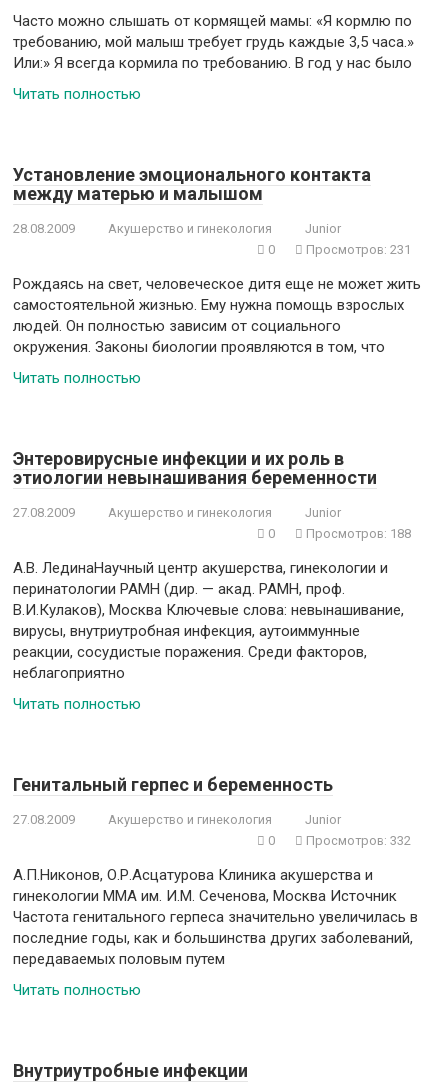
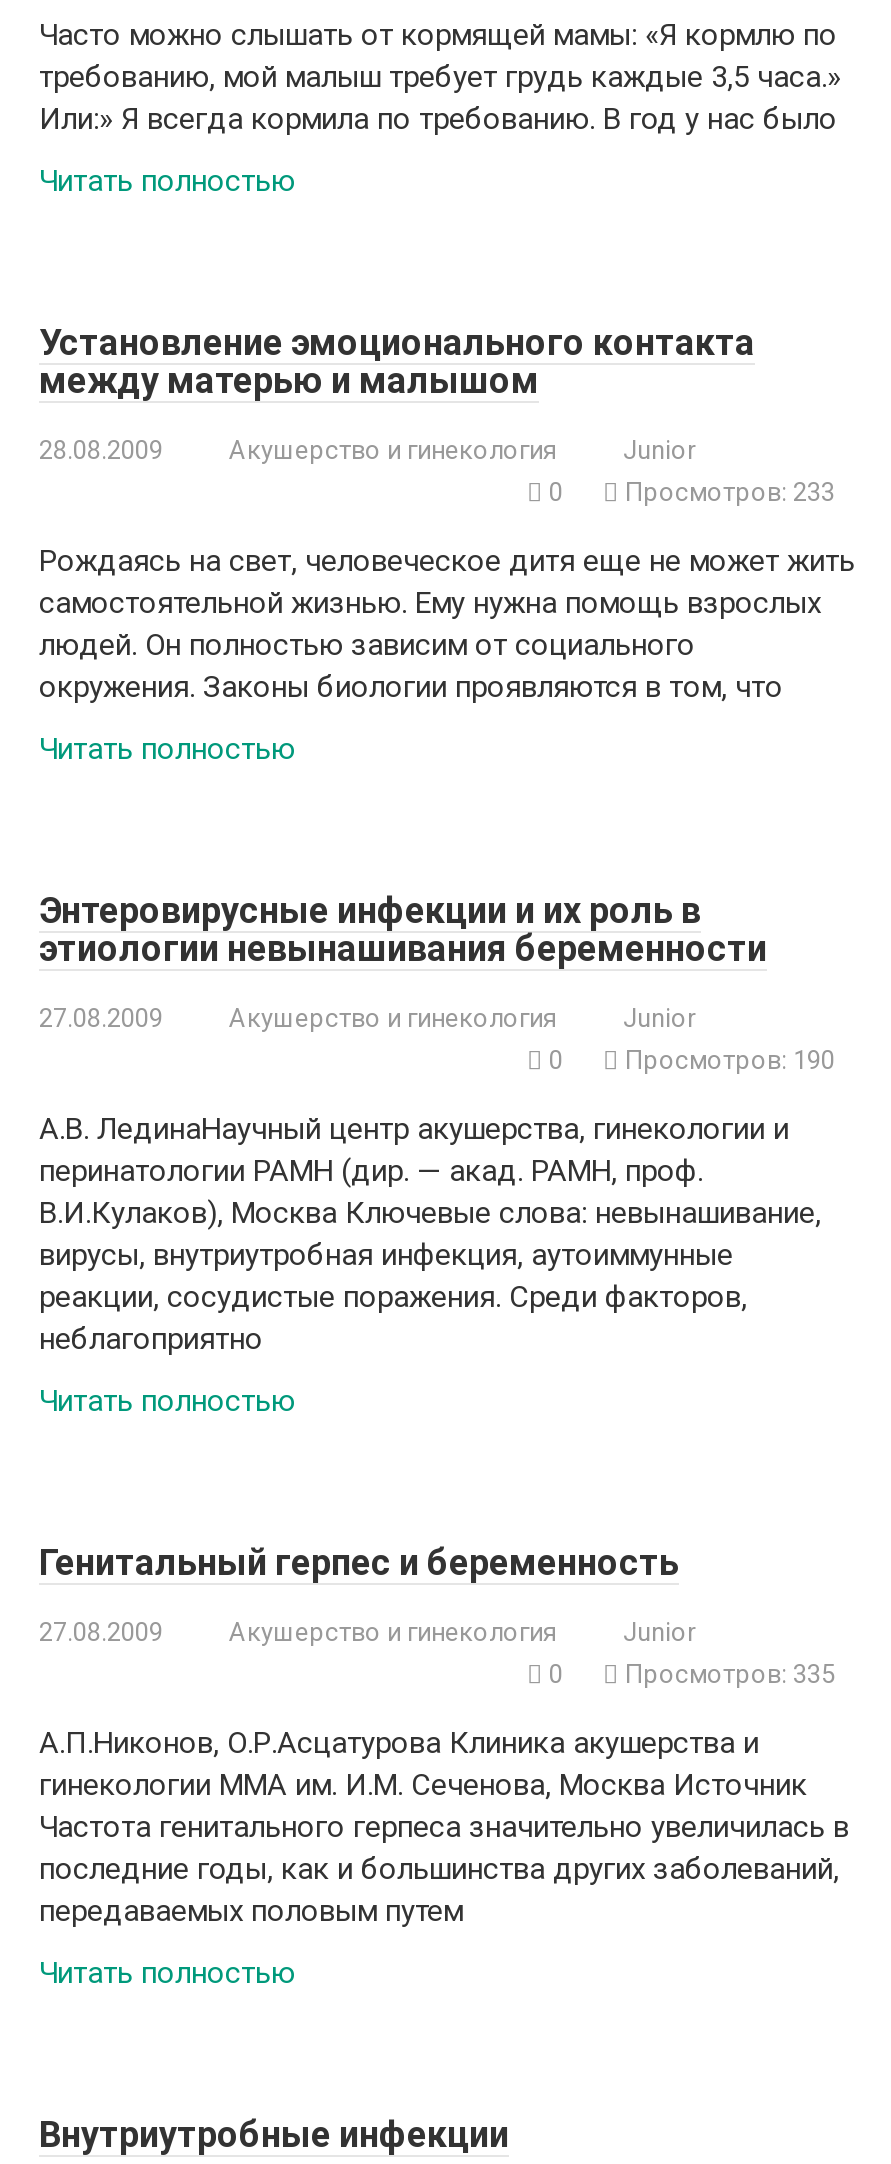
- 0 Просмотров: 231
+ 0 Просмотров: 233

- 0 Просмотров: 188
+ 0 Просмотров: 190

- 0 Просмотров: 332
+ 0 Просмотров: 335
